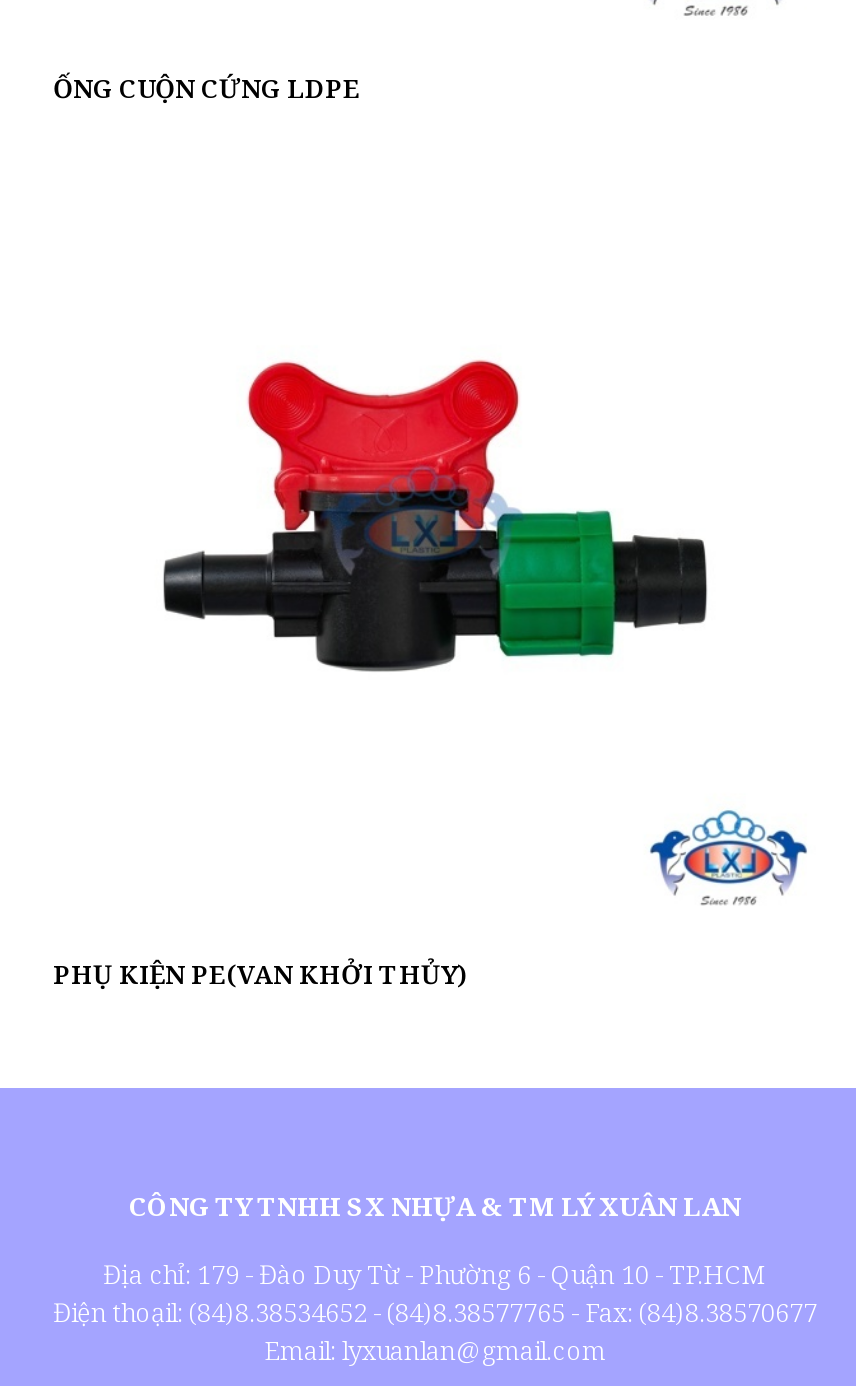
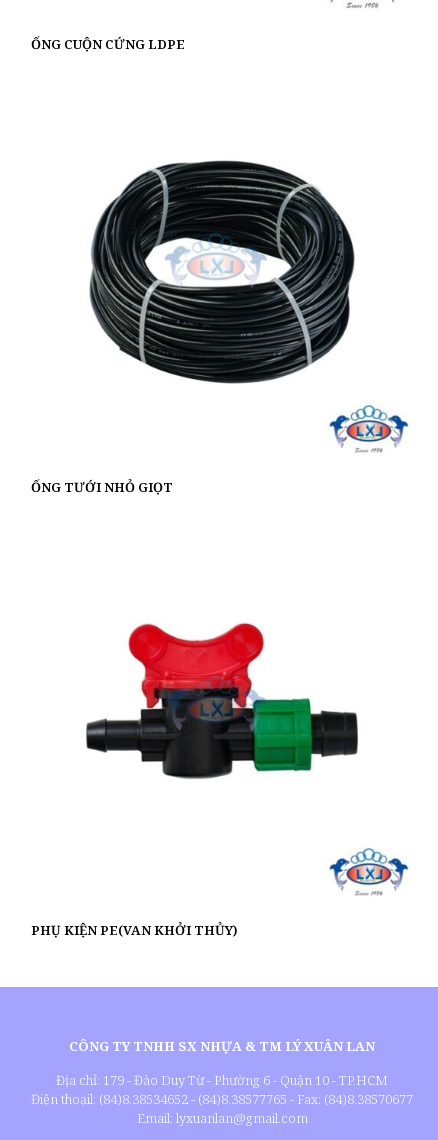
+ ỐNG TƯỚI NHỎ GIỌT

+ [image]
